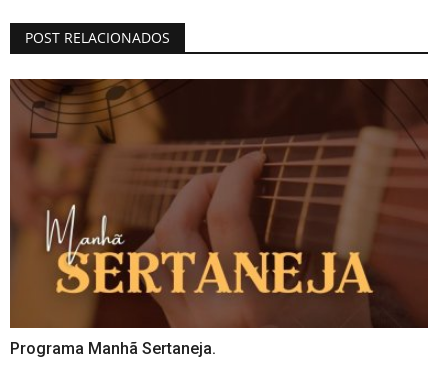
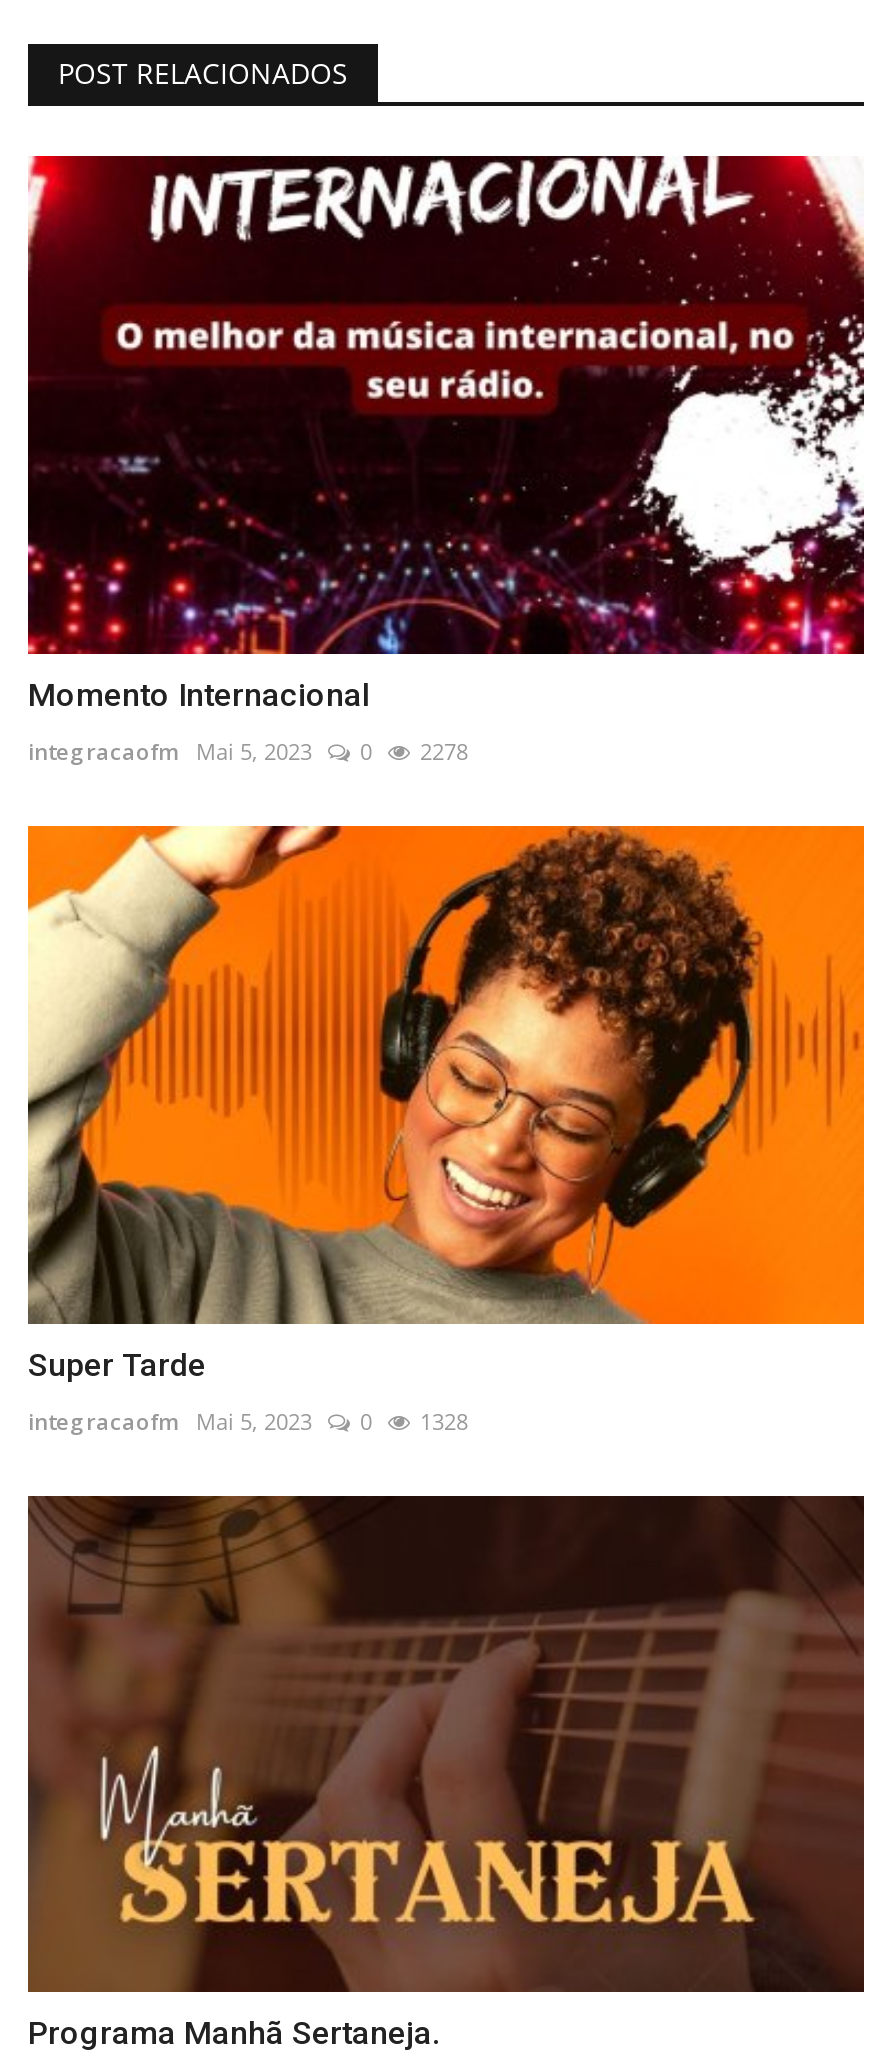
+ [image]
+ Momento Internacional
+ integracaofm Mai 5, 2023
+ 0
+ 2278

+ [image]
+ Super Tarde
+ integracaofm Mai 5, 2023
+ 0
+ 1328
